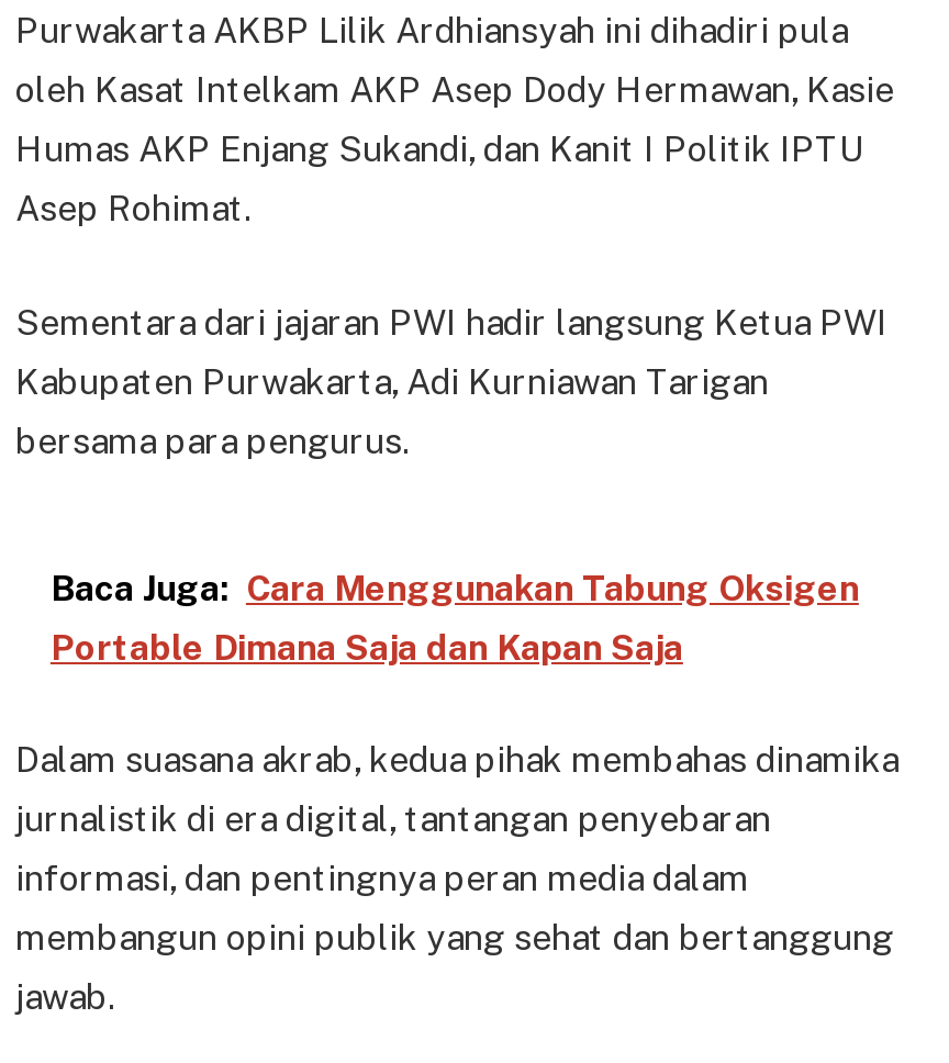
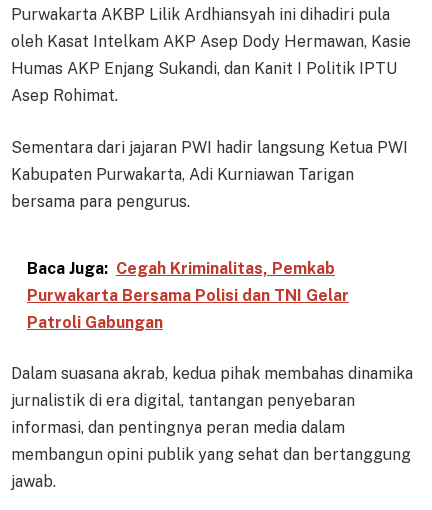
- Baca Juga: Cara Menggunakan Tabung Oksigen
- Portable Dimana Saja dan Kapan Saja
+ Baca Juga: Cegah Kriminalitas, Pemkab
+ Purwakarta Bersama Polisi dan TNI Gelar
+ Patroli Gabungan
